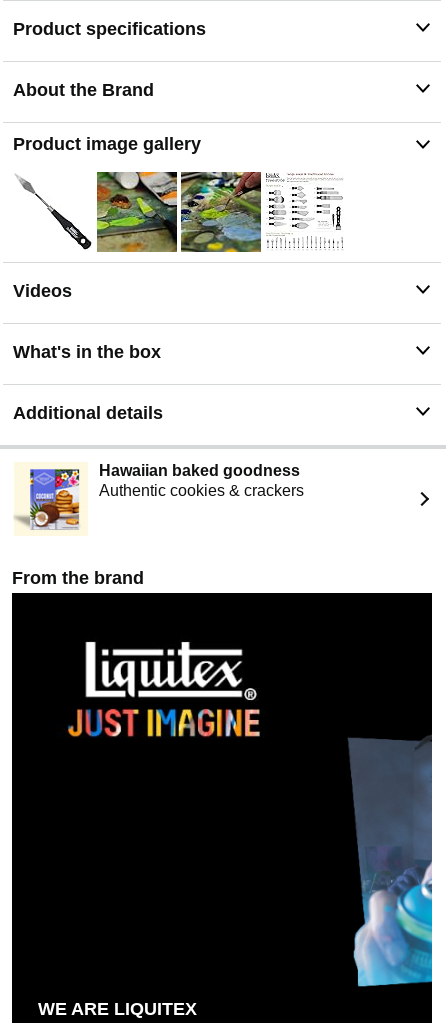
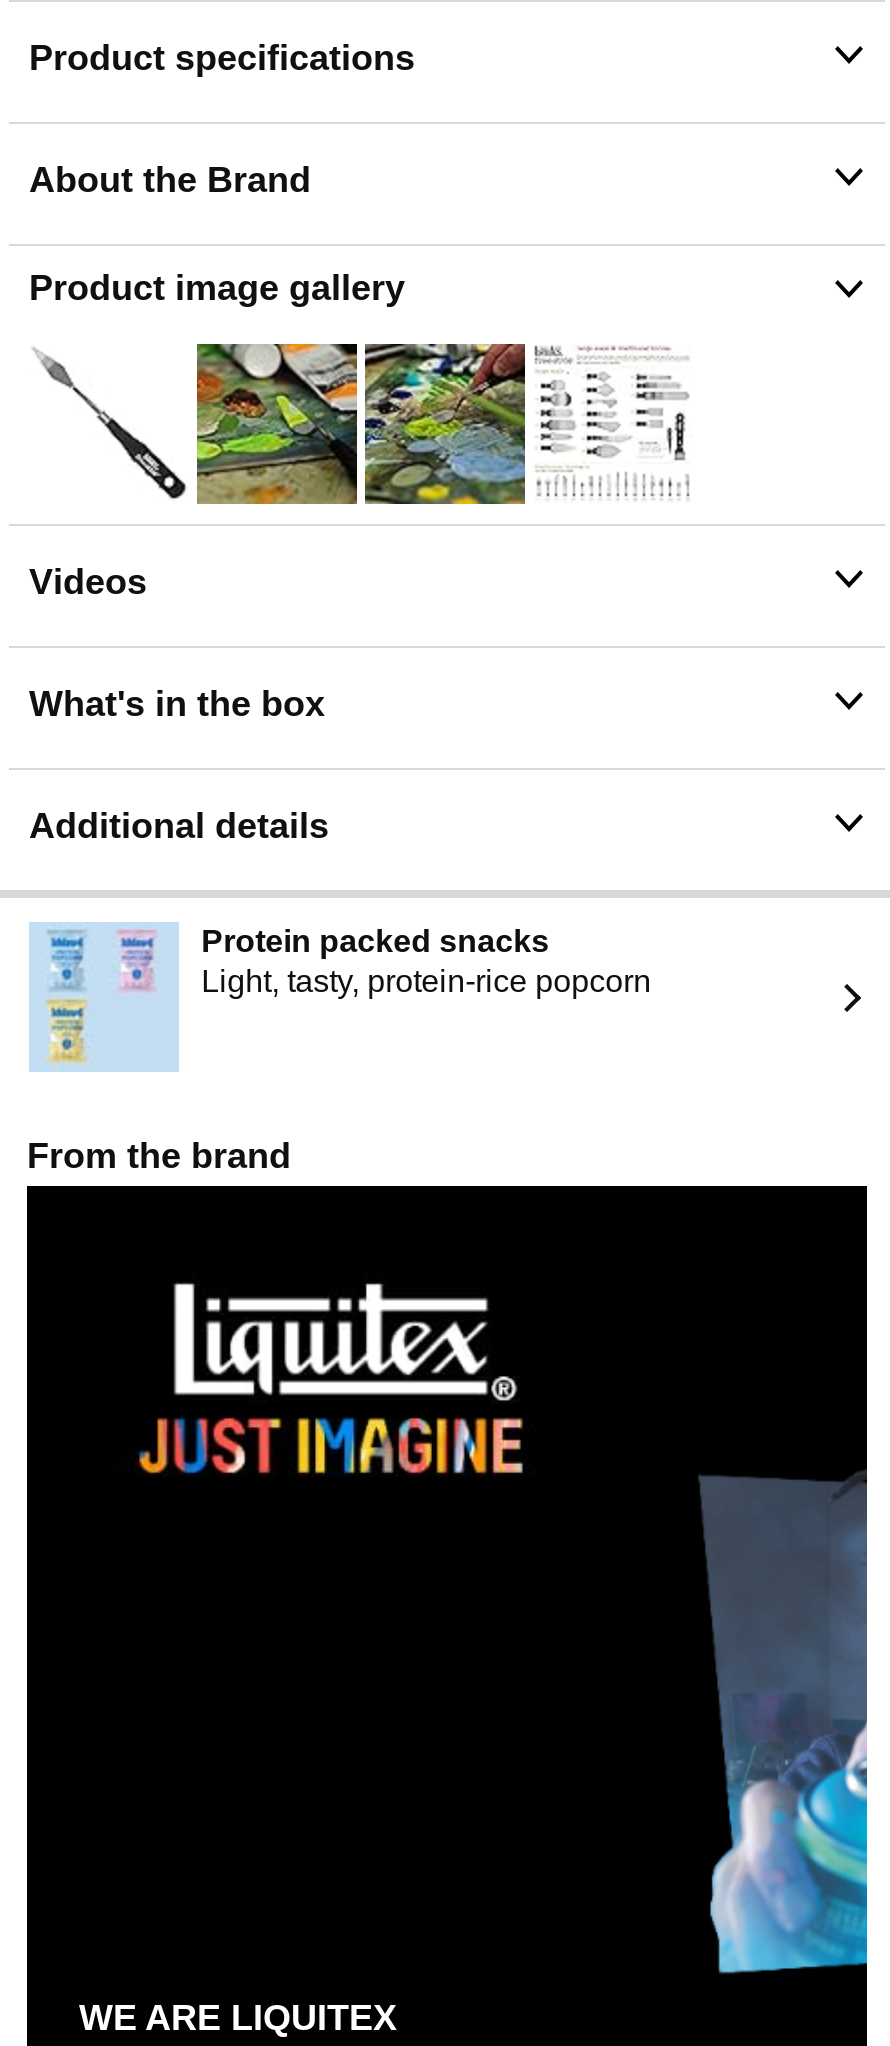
- [image]
- Hawaiian baked goodness
- Authentic cookies & crackers
+ [image]
+ Protein packed snacks
+ Light, tasty, protein-rice popcorn
